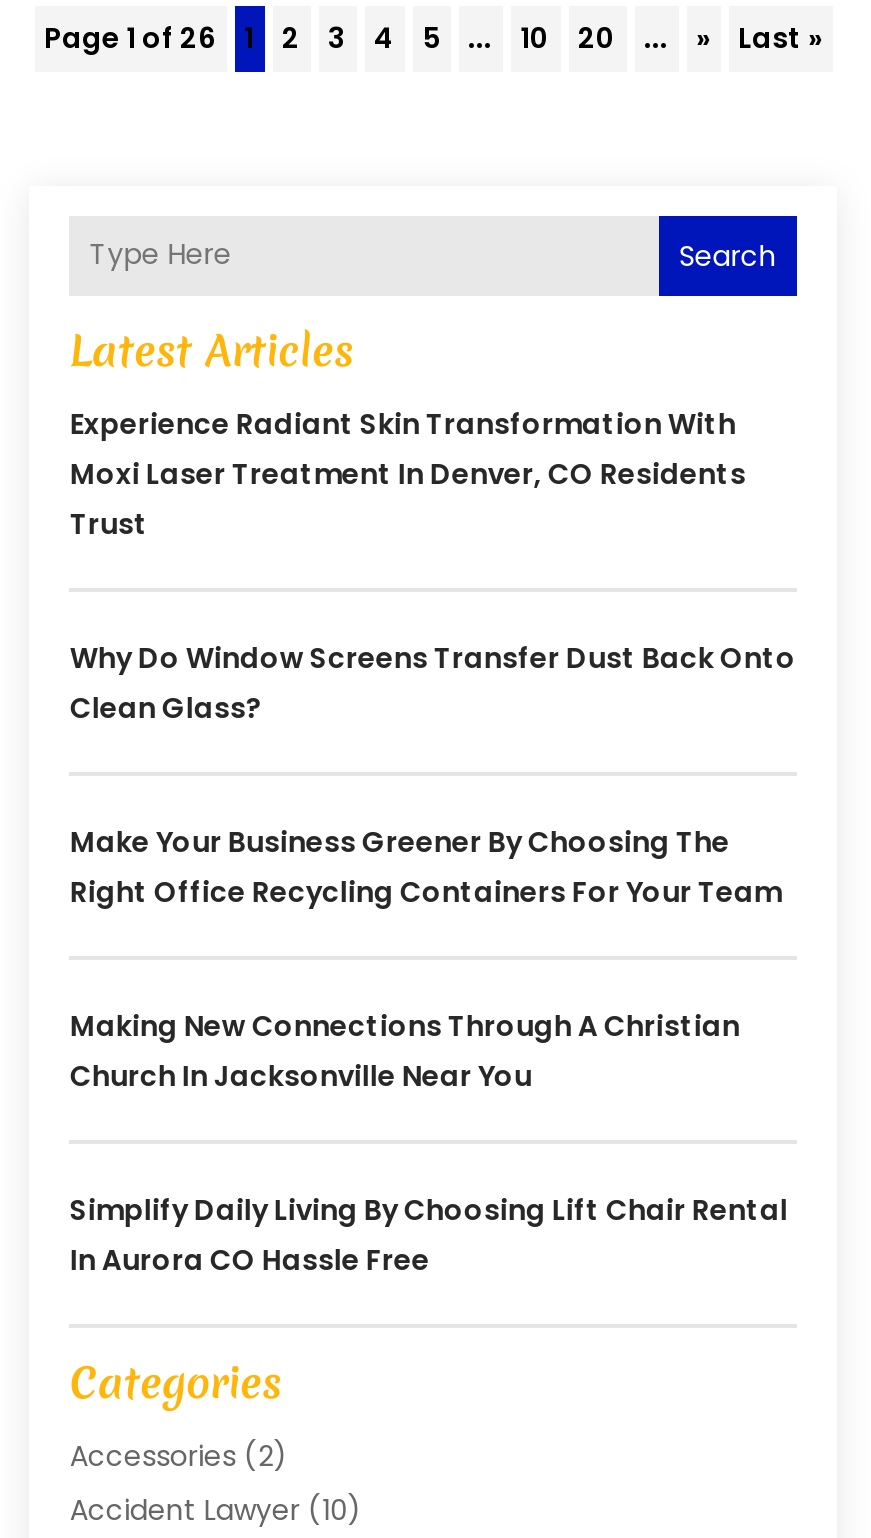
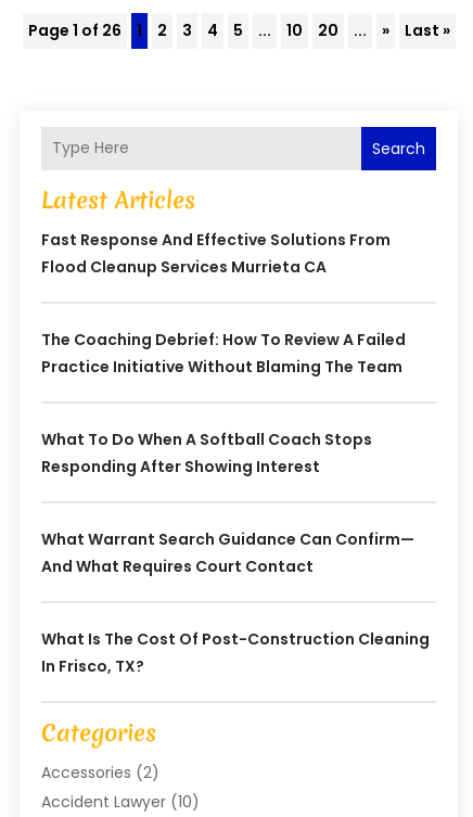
- Experience Radiant Skin Transformation With
- Moxi Laser Treatment In Denver, CO Residents
- Trust
+ Fast Response And Effective Solutions From
+ Flood Cleanup Services Murrieta CA

- Why Do Window Screens Transfer Dust Back Onto
- Clean Glass?
+ The Coaching Debrief: How To Review A Failed
+ Practice Initiative Without Blaming The Team

- Make Your Business Greener By Choosing The
- Right Office Recycling Containers For Your Team
+ What To Do When A Softball Coach Stops
+ Responding After Showing Interest

- Making New Connections Through A Christian
- Church In Jacksonville Near You
+ What Warrant Search Guidance Can Confirm—
+ And What Requires Court Contact

- Simplify Daily Living By Choosing Lift Chair Rental
- In Aurora CO Hassle Free
+ What Is The Cost Of Post-Construction Cleaning
+ In Frisco, TX?
